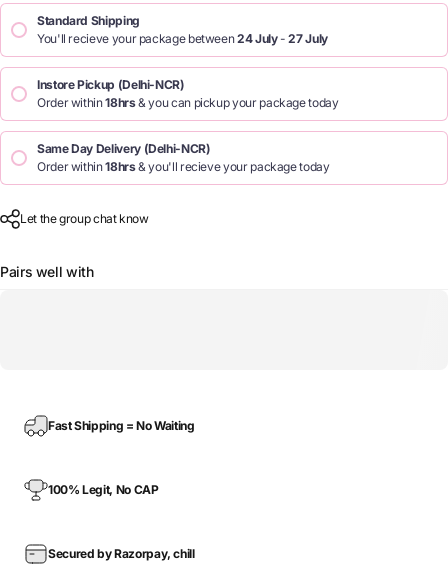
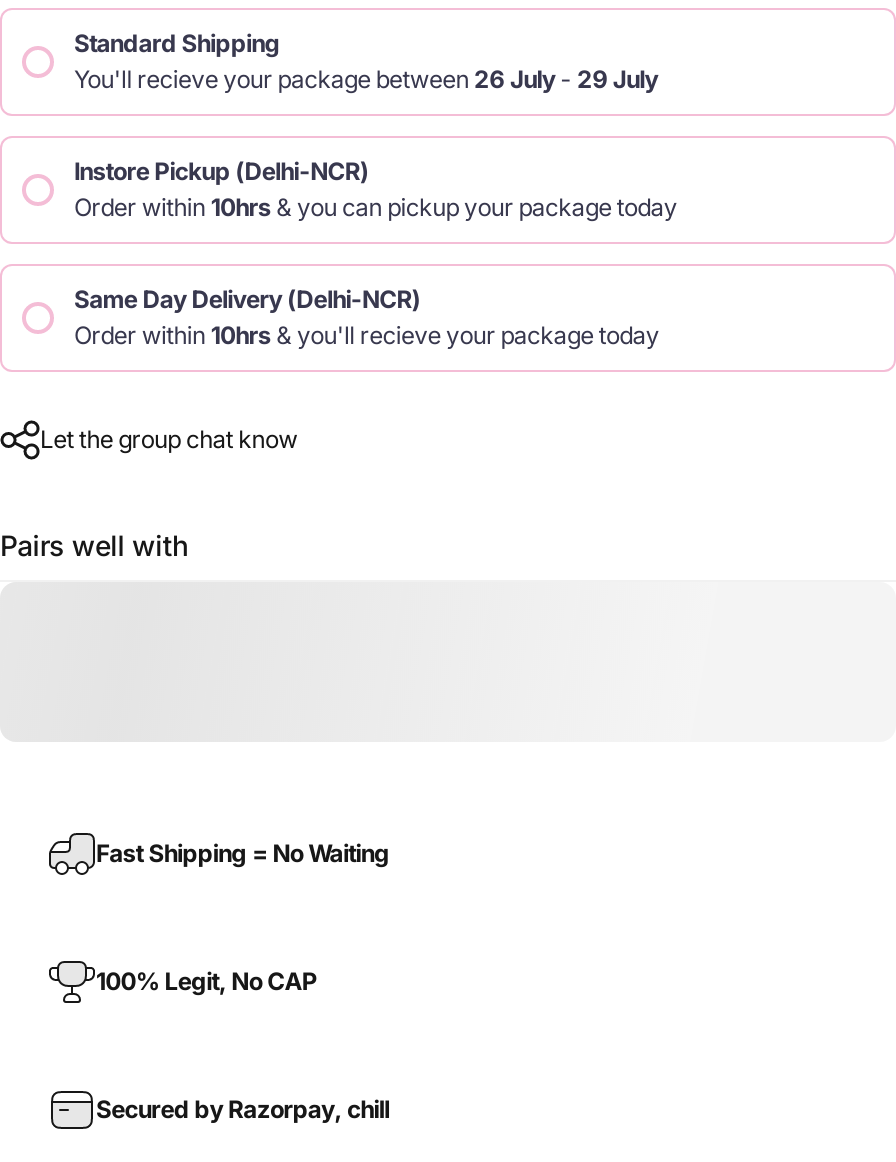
- You'll recieve your package between 24 July - 27 July
+ You'll recieve your package between 26 July - 29 July

- Order within 18hrs & you can pickup your package today
+ Order within 10hrs & you can pickup your package today

- Order within 18hrs & you'll recieve your package today
+ Order within 10hrs & you'll recieve your package today
